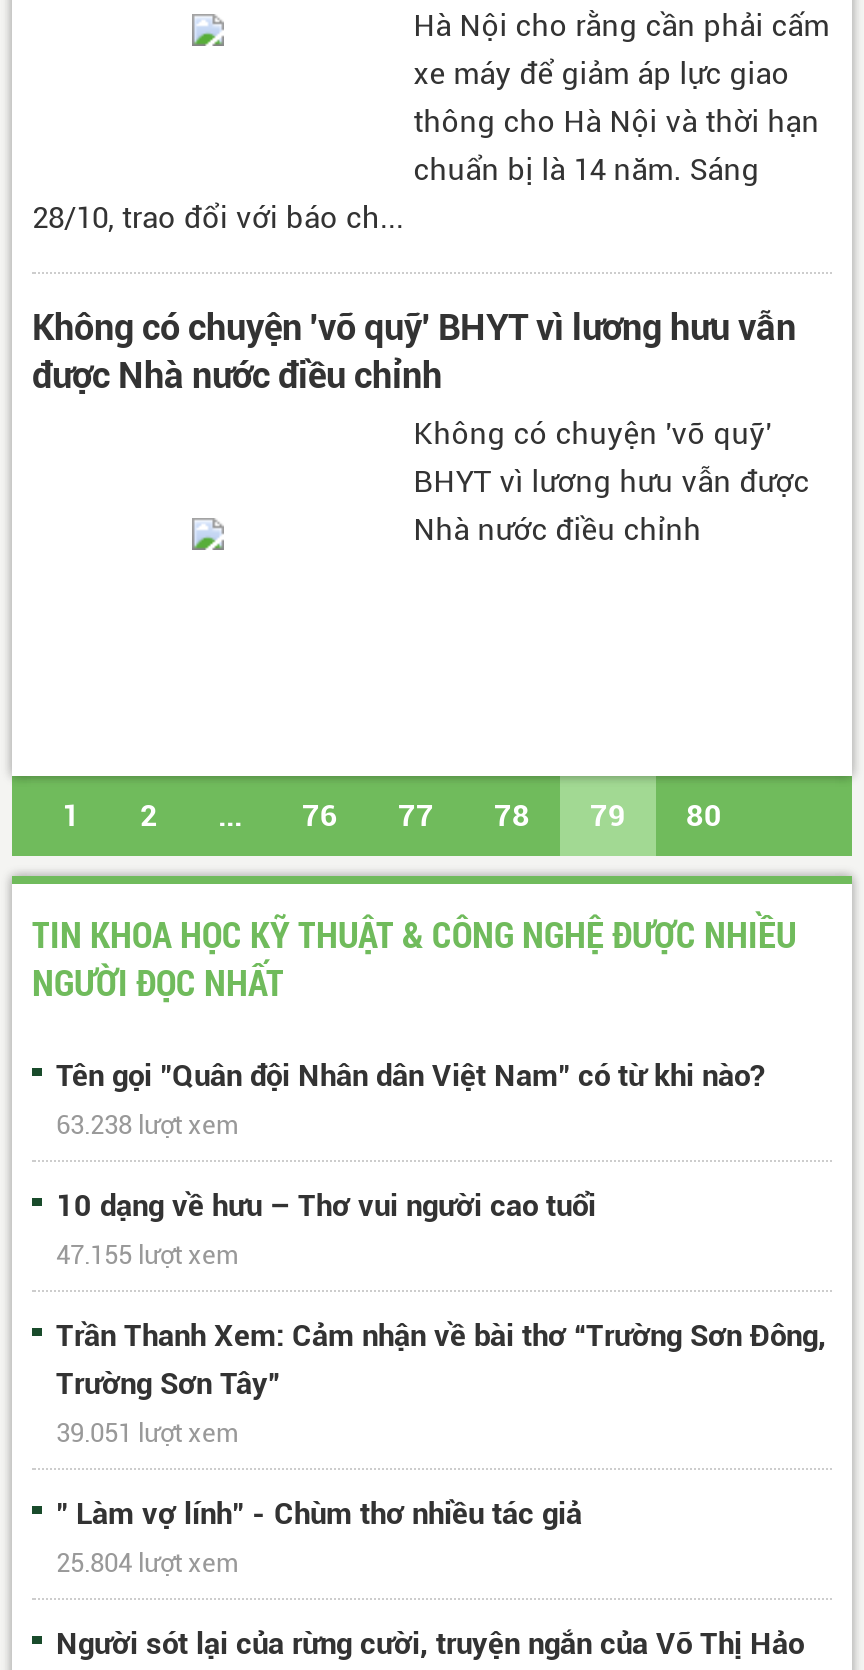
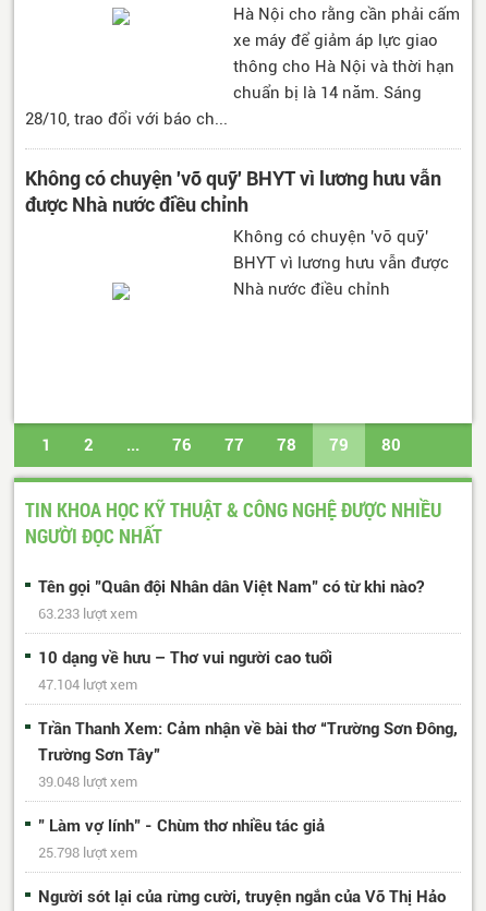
- 63.238 lượt xem
+ 63.233 lượt xem

- 47.155 lượt xem
+ 47.104 lượt xem

- 39.051 lượt xem
+ 39.048 lượt xem

- 25.804 lượt xem
+ 25.798 lượt xem
